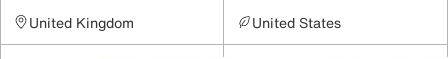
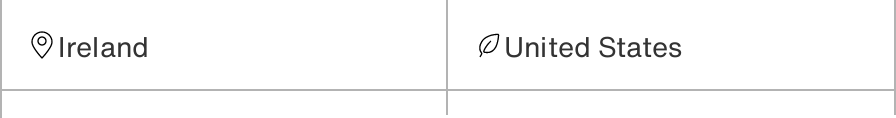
- United Kingdom
+ Ireland
